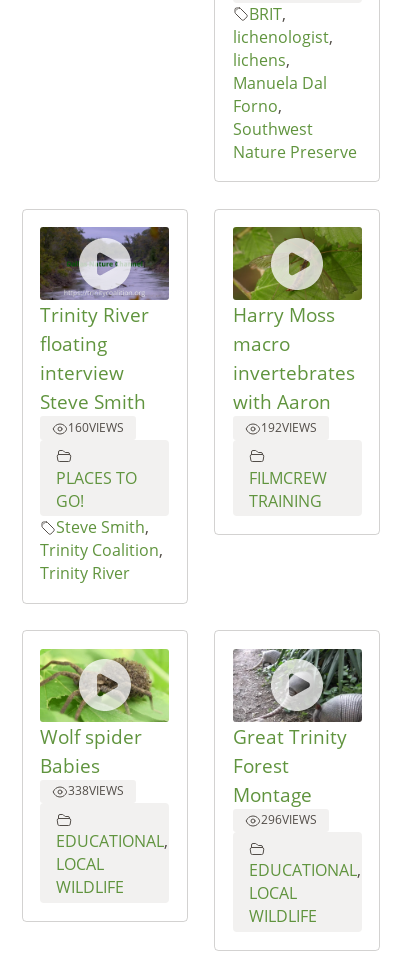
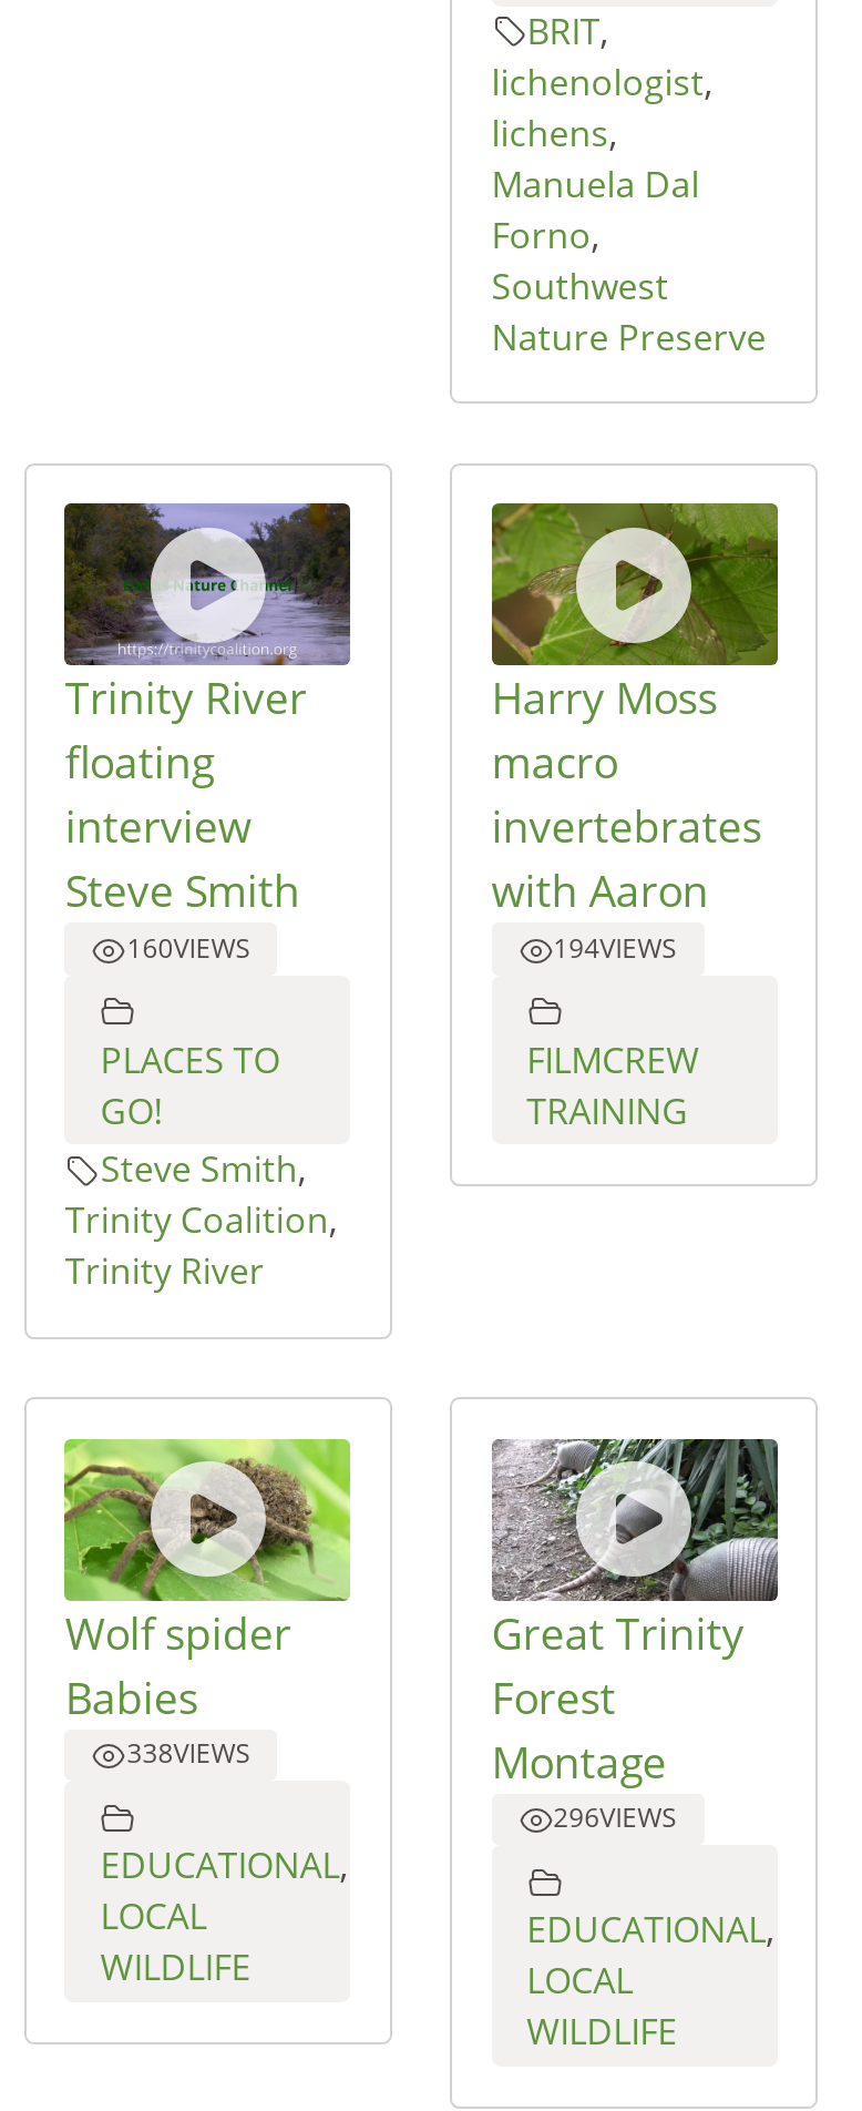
- 192VIEWS
+ 194VIEWS
